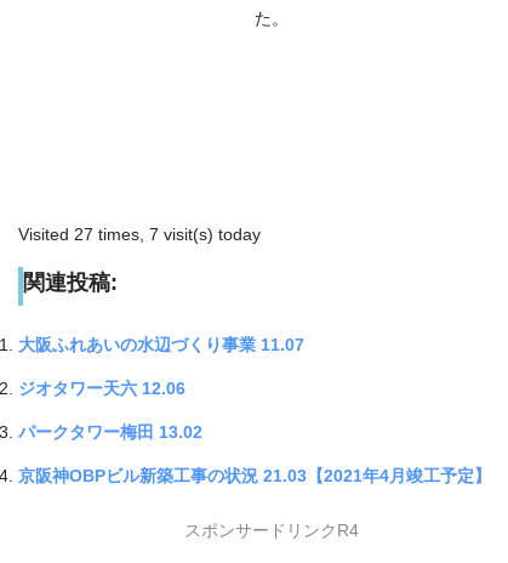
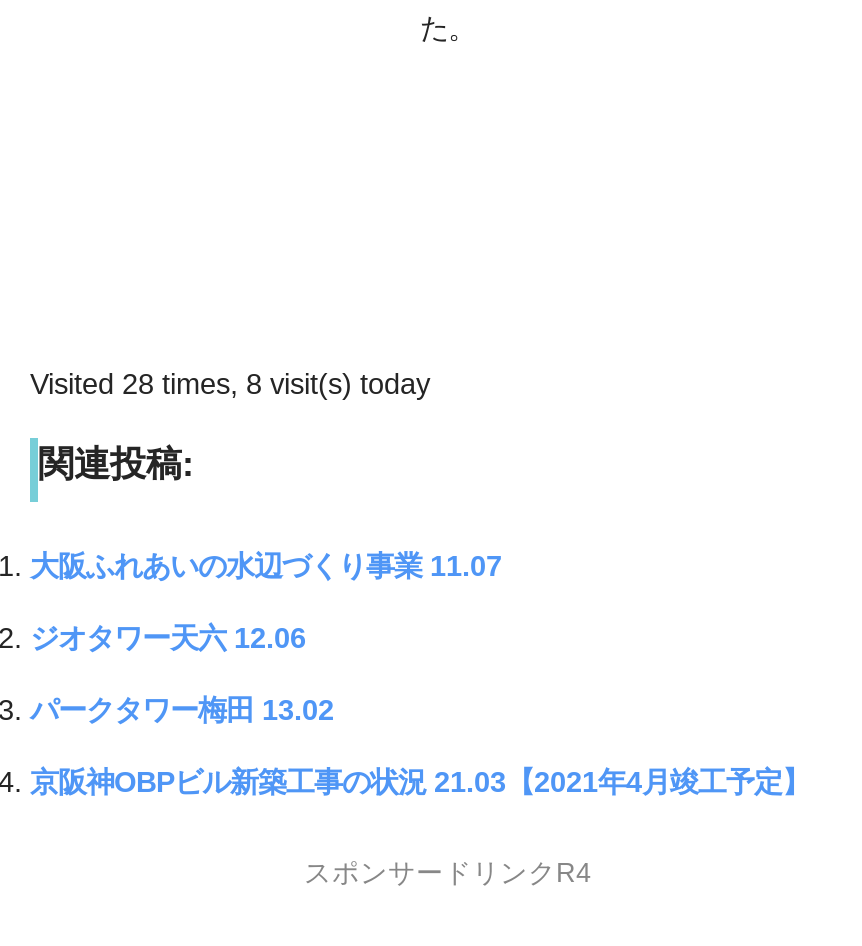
- Visited 27 times, 7 visit(s) today
+ Visited 28 times, 8 visit(s) today
